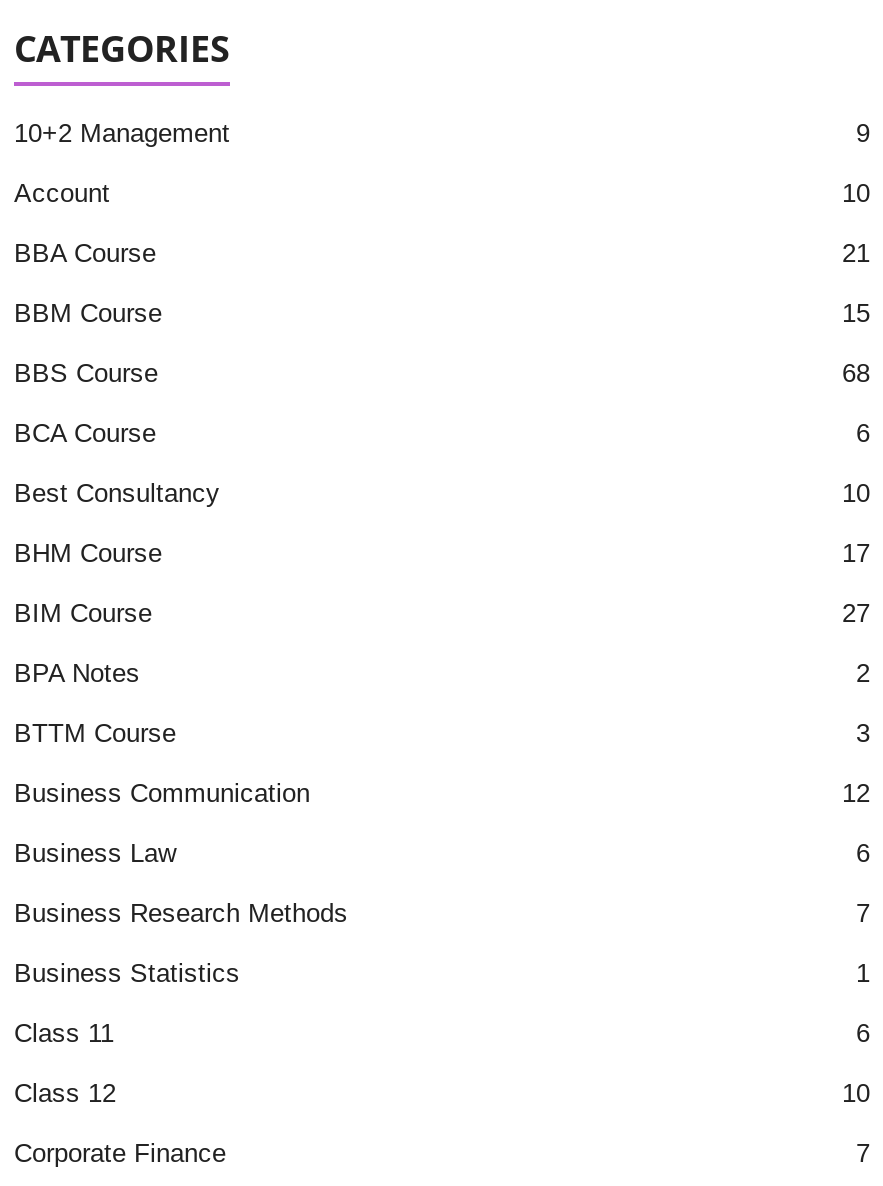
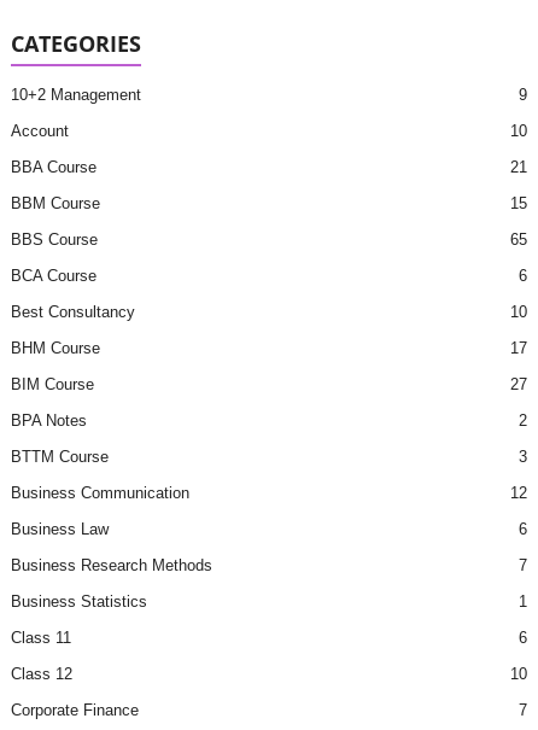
- 68
+ 65
